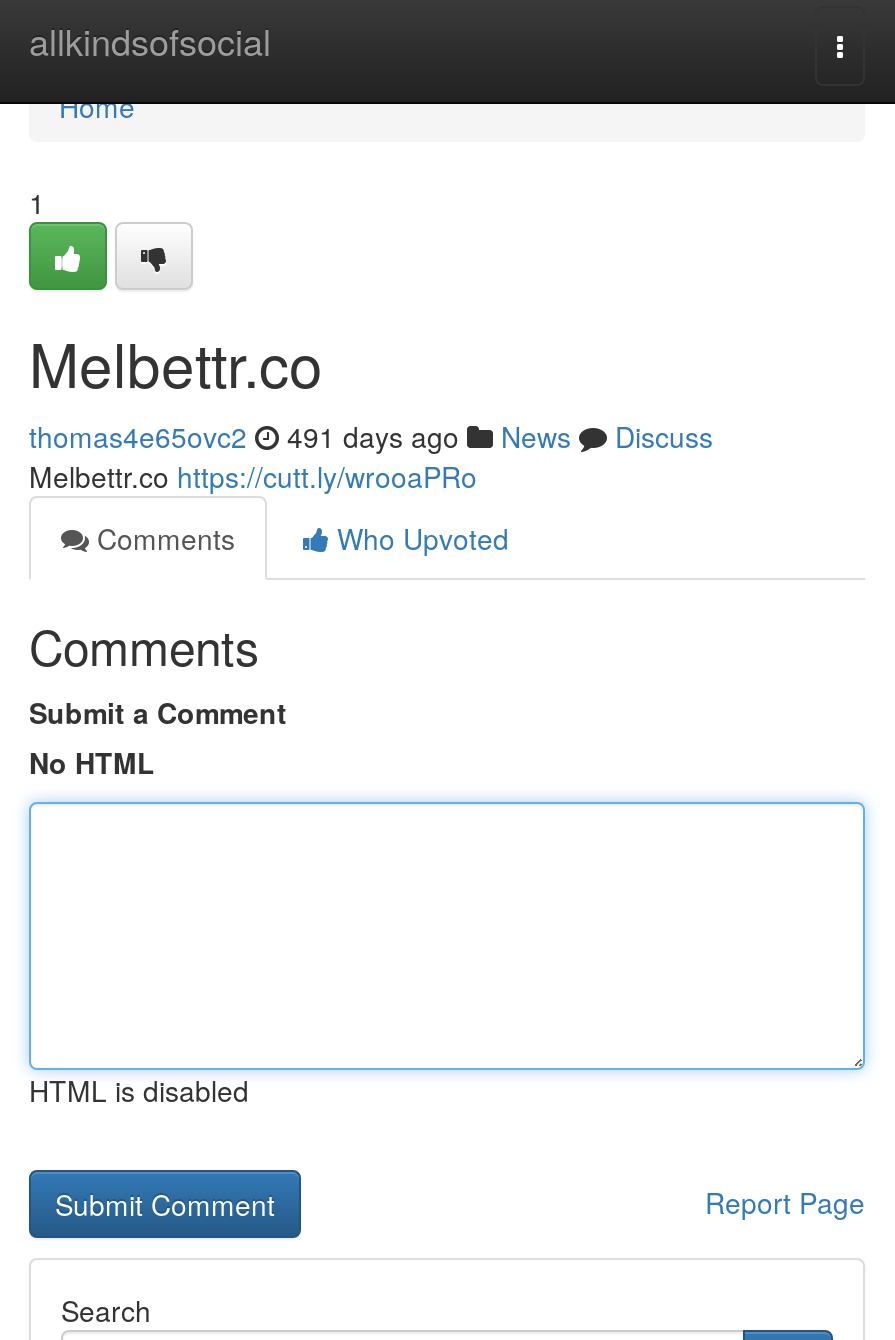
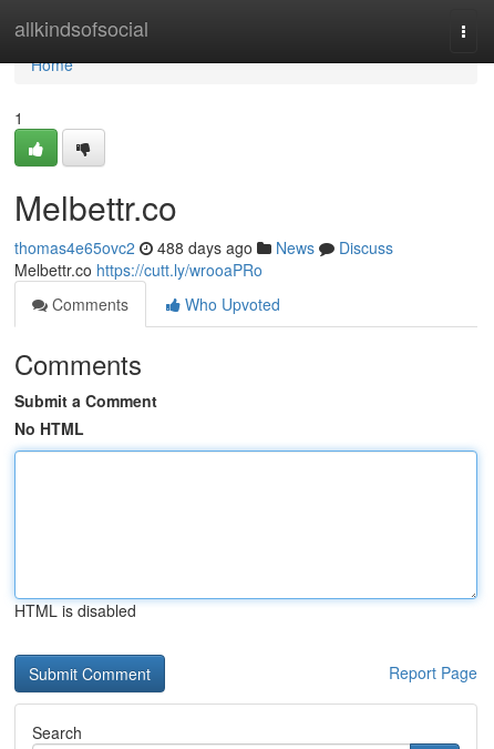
- thomas4e65ovc2 491 days ago News Discuss
+ thomas4e65ovc2 488 days ago News Discuss
